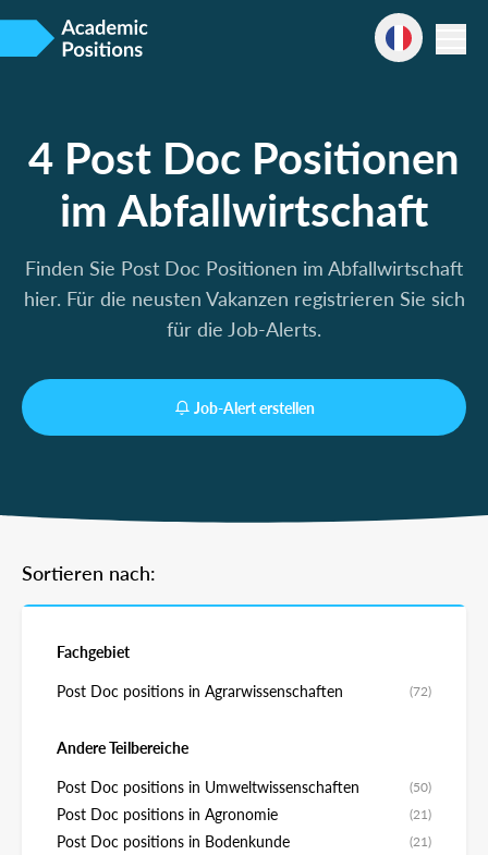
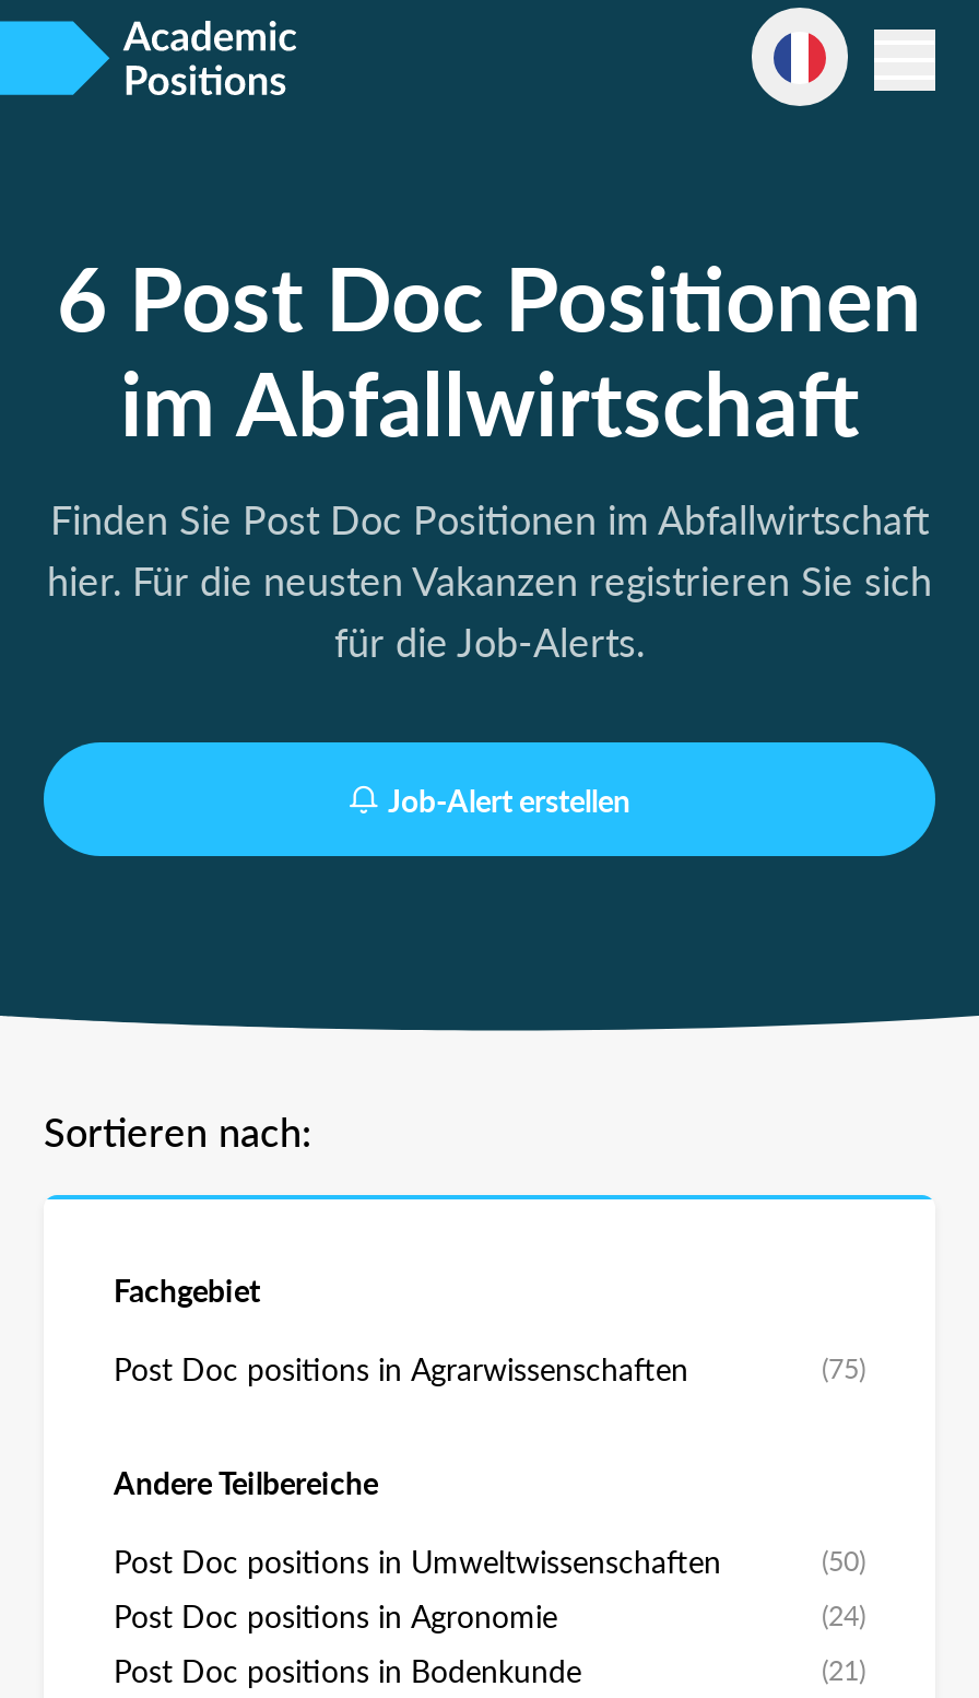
- 4 Post Doc Positionen
+ 6 Post Doc Positionen

- (72)
+ (75)

- (21)
+ (24)
